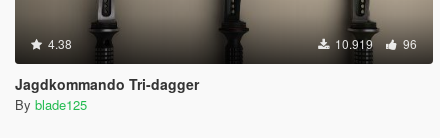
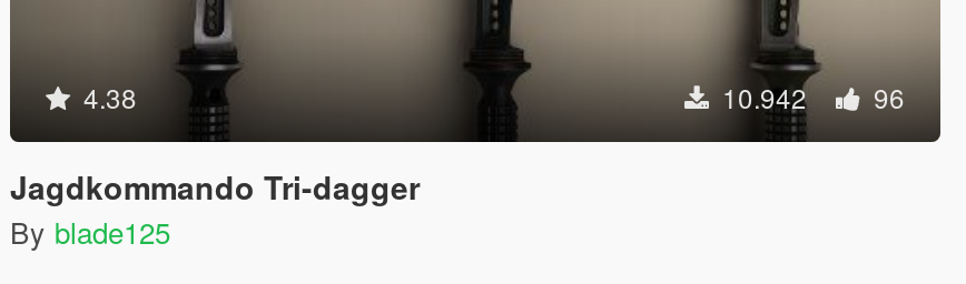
- 10.919 96
+ 10.942 96
